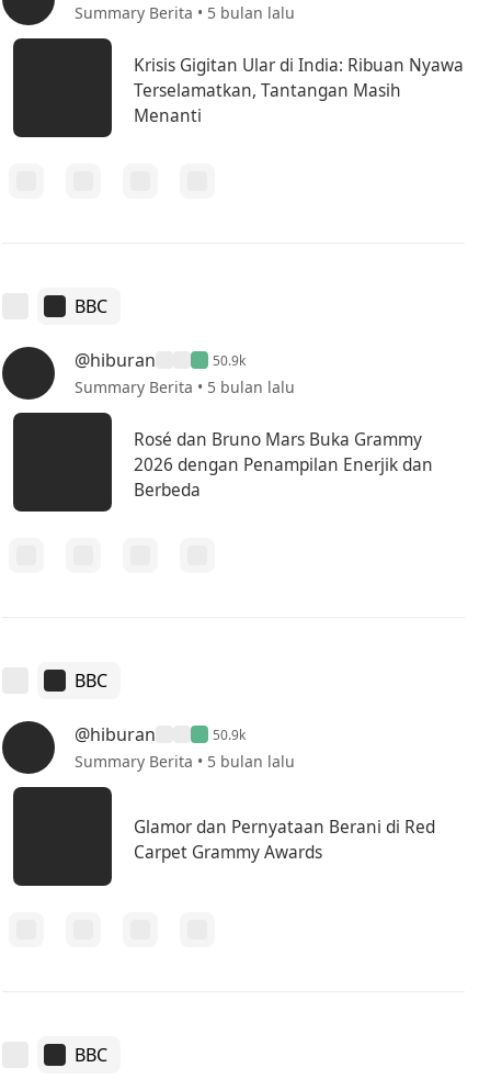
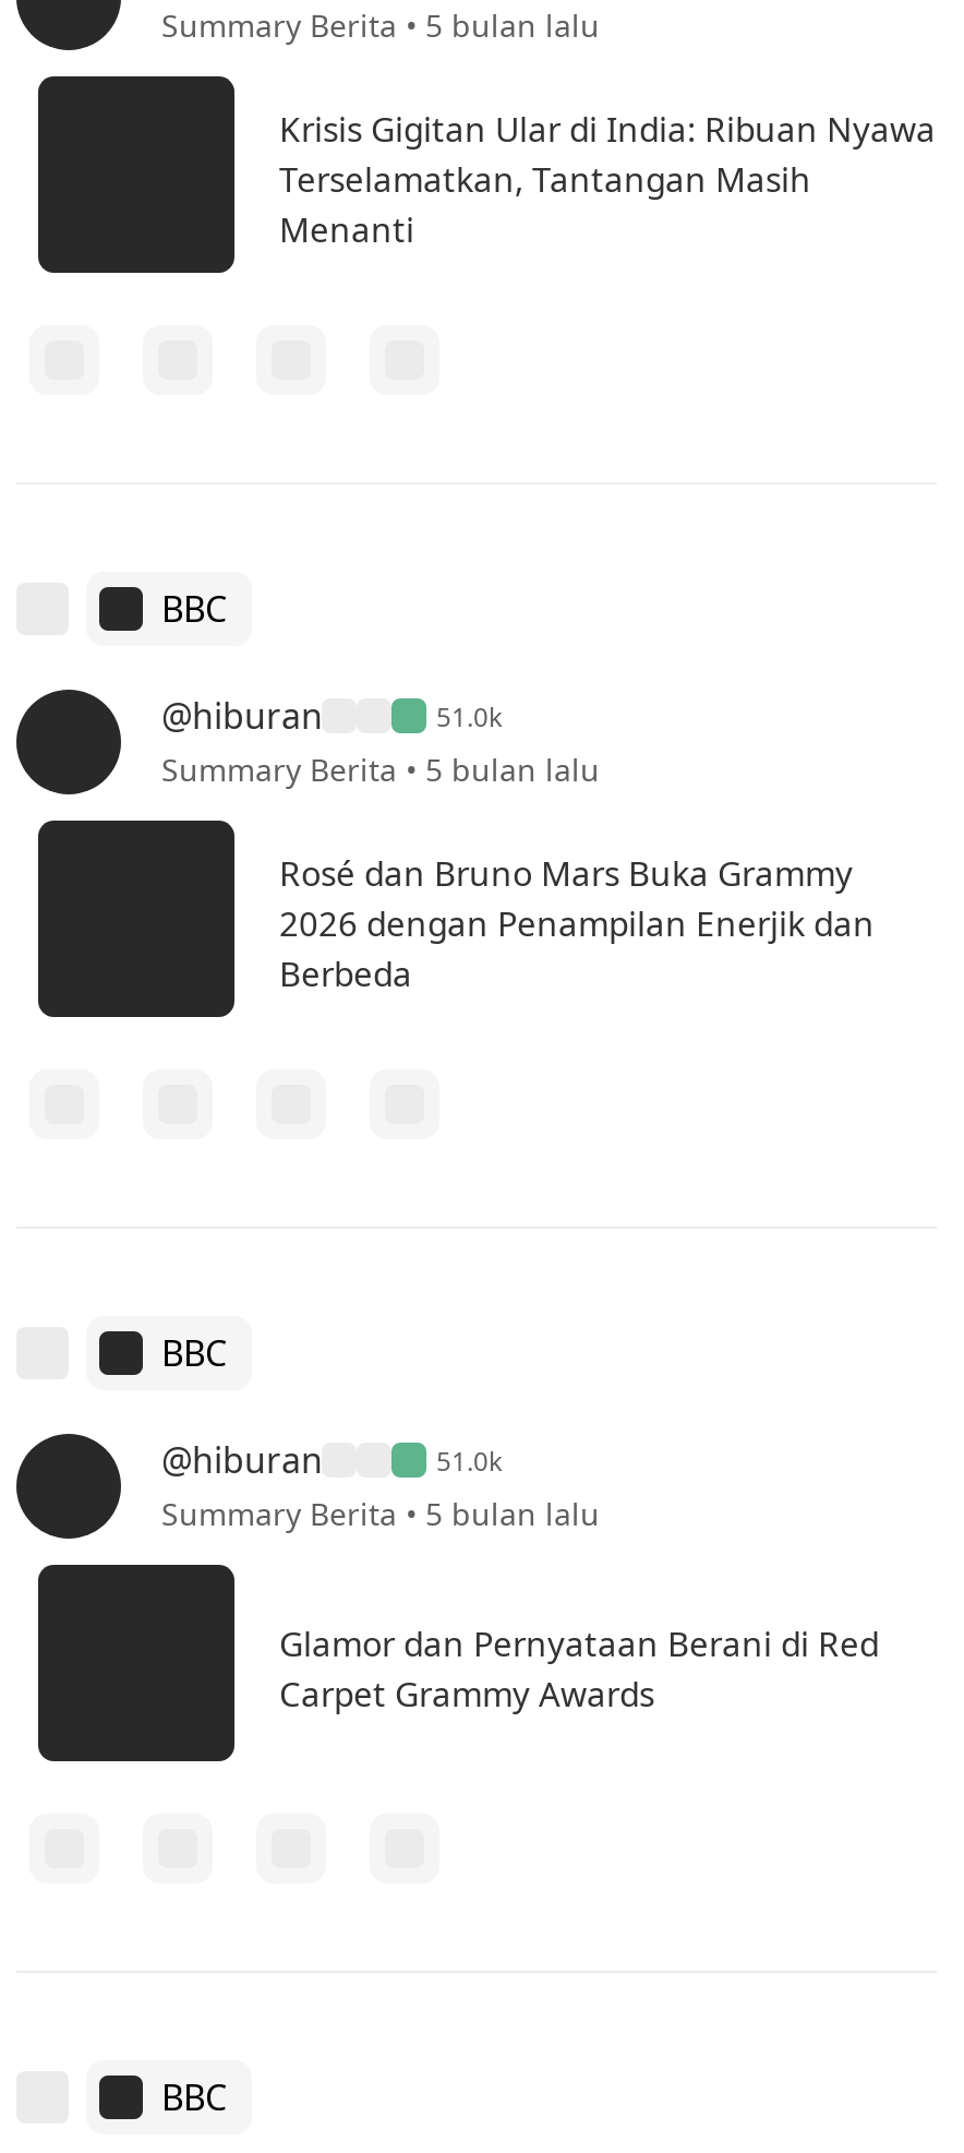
- 50.9k
+ 51.0k

- 50.9k
+ 51.0k
